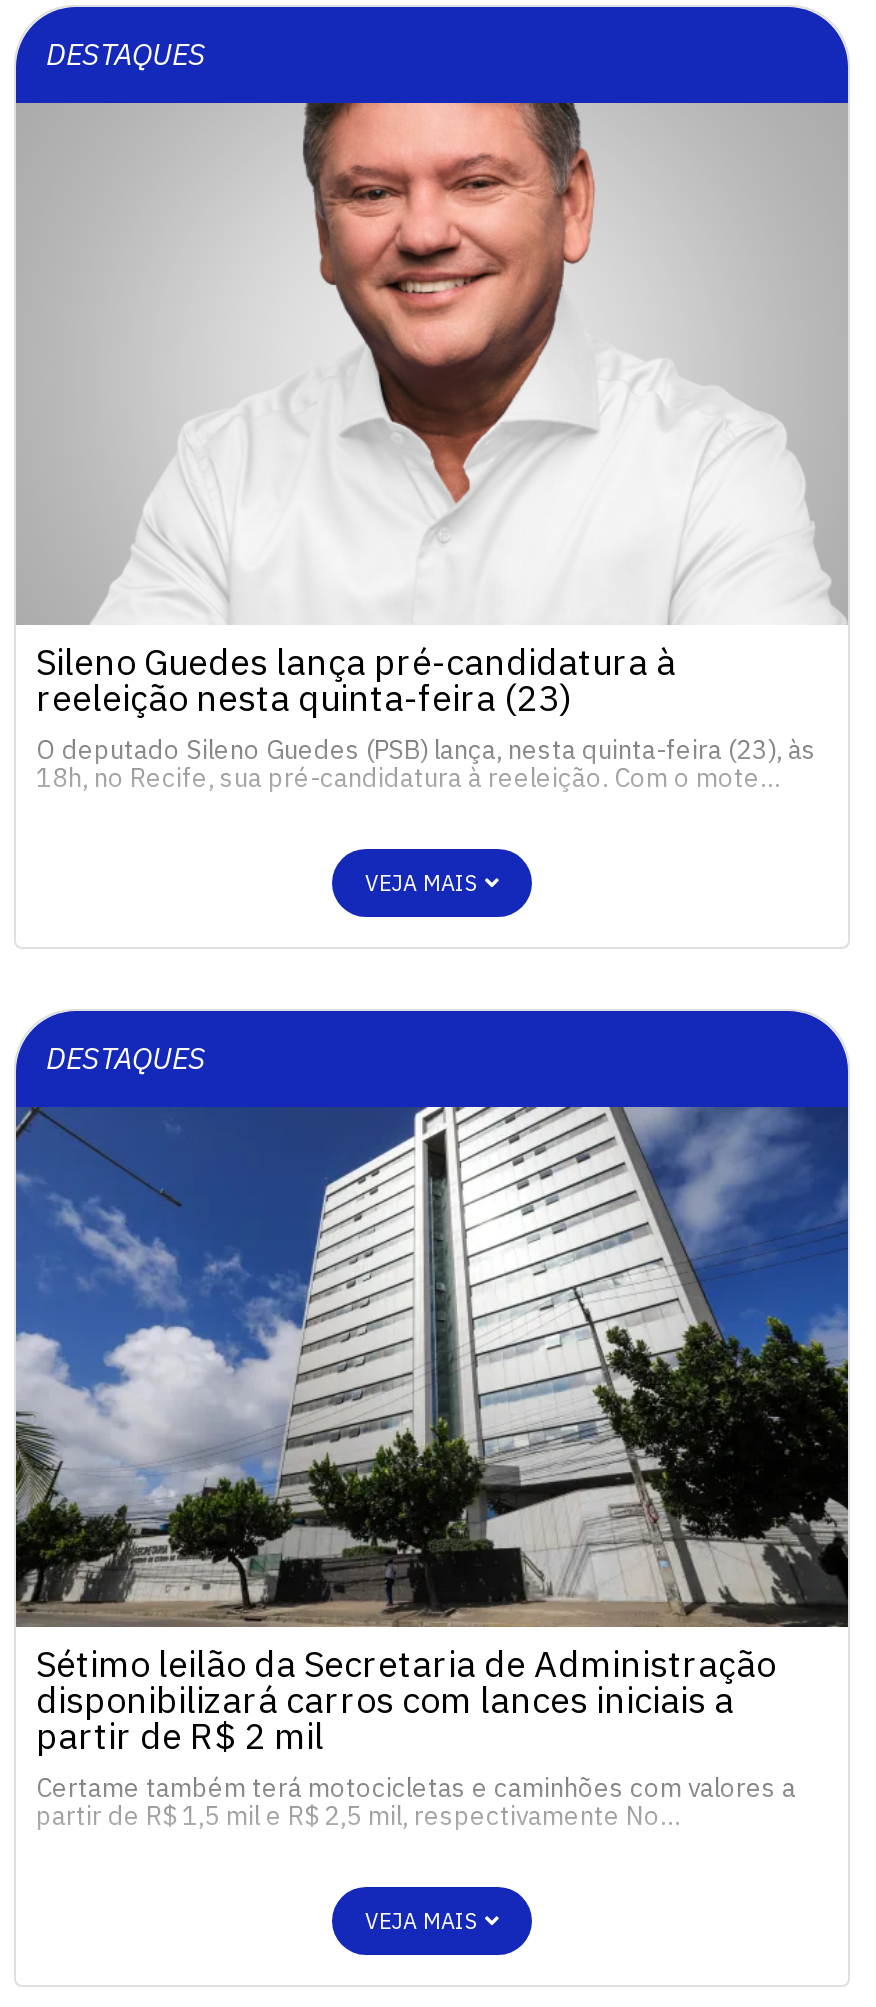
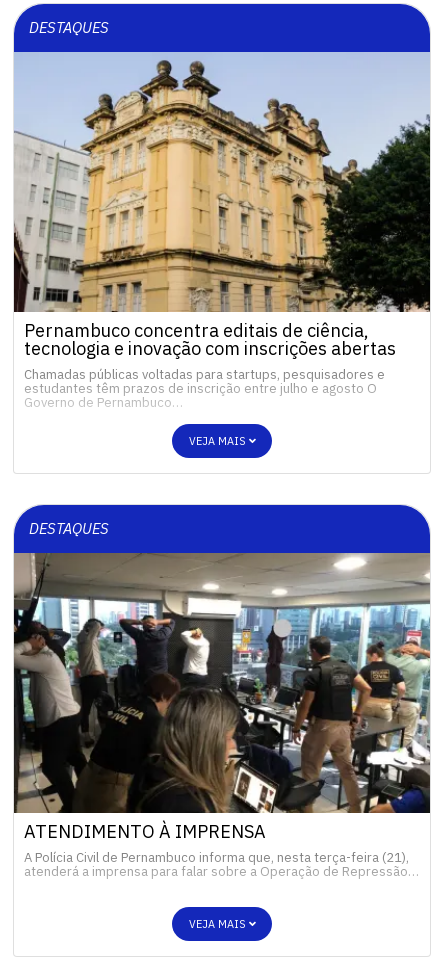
- [image]
- Sileno Guedes lança pré-candidatura à
- reeleição nesta quinta-feira (23)
- O deputado Sileno Guedes (PSB) lança, nesta quinta-feira (23), às
- 18h, no Recife, sua pré-candidatura à reeleição. Com o mote…
+ [image]
+ Pernambuco concentra editais de ciência,
+ tecnologia e inovação com inscrições abertas
+ Chamadas públicas voltadas para startups, pesquisadores e
+ estudantes têm prazos de inscrição entre julho e agosto O
+ Governo de Pernambuco…

- [image]
- Sétimo leilão da Secretaria de Administração
- disponibilizará carros com lances iniciais a
- partir de R$ 2 mil
- Certame também terá motocicletas e caminhões com valores a
- partir de R$ 1,5 mil e R$ 2,5 mil, respectivamente No…
+ [image]
+ ATENDIMENTO À IMPRENSA
+ A Polícia Civil de Pernambuco informa que, nesta terça-feira (21),
+ atenderá a imprensa para falar sobre a Operação de Repressão…
